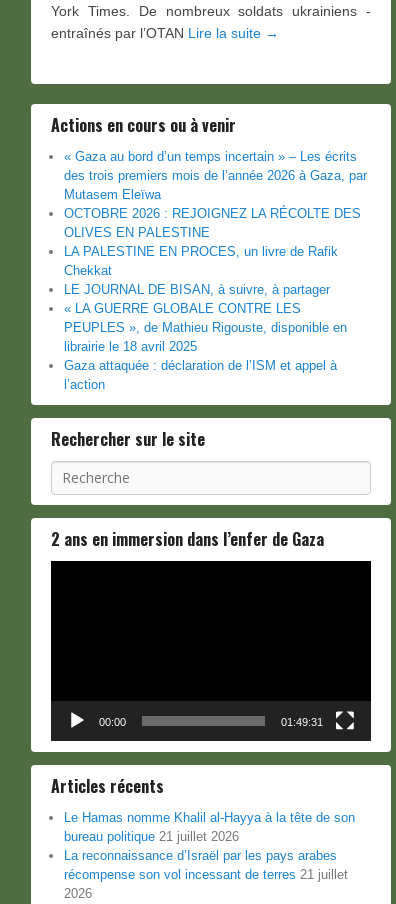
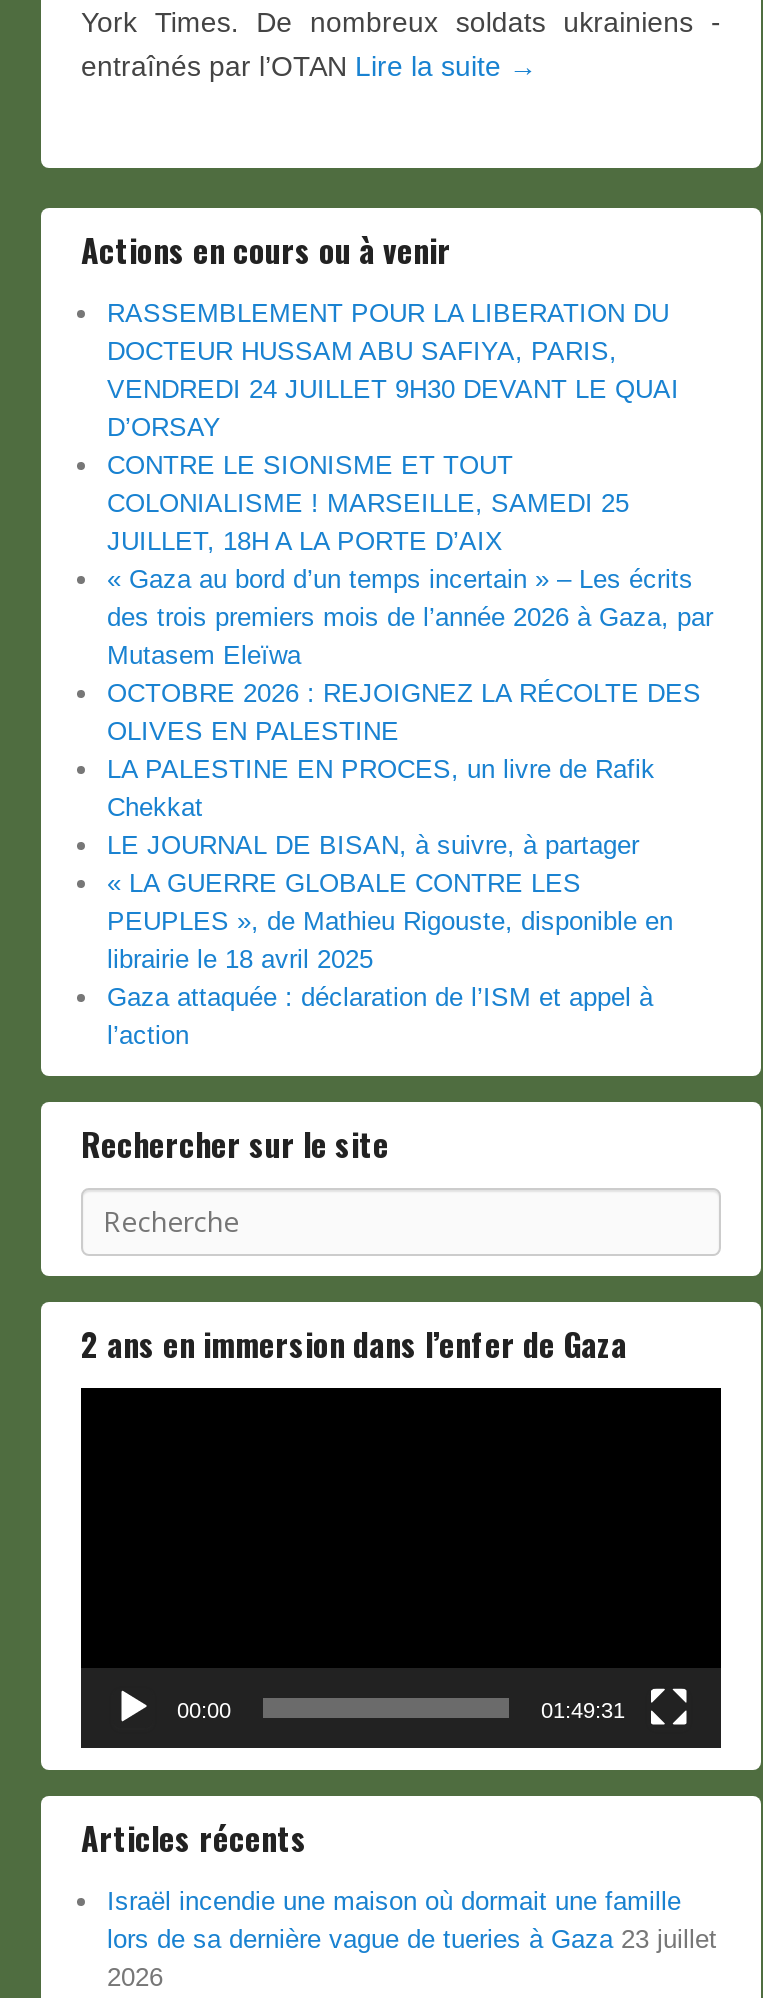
+ RASSEMBLEMENT POUR LA LIBERATION DU
+ DOCTEUR HUSSAM ABU SAFIYA, PARIS,
+ VENDREDI 24 JUILLET 9H30 DEVANT LE QUAI
+ D’ORSAY
+ CONTRE LE SIONISME ET TOUT
+ COLONIALISME ! MARSEILLE, SAMEDI 25
+ JUILLET, 18H A LA PORTE D’AIX

moved down: « Gaza au bord d’un temps incertain » – Les écrits | des trois premiers mois de l’année 2026 à Gaza, par | Mutasem Eleïwa | ... | 01:49:31 | Articles récents

- Le Hamas nomme Khalil al-Hayya à la tête de son
- bureau politique 21 juillet 2026
- La reconnaissance d’Israël par les pays arabes
- récompense son vol incessant de terres 21 juillet
+ Israël incendie une maison où dormait une famille
+ lors de sa dernière vague de tueries à Gaza 23 juillet
